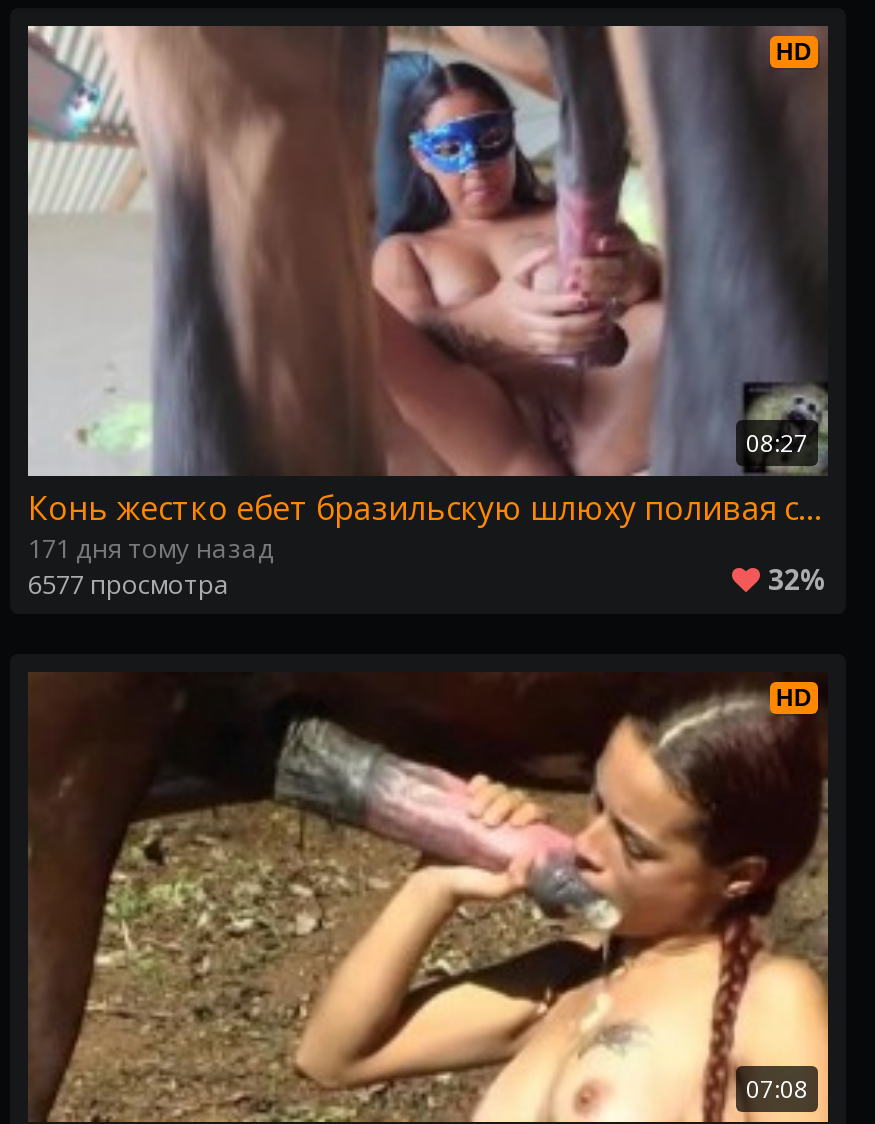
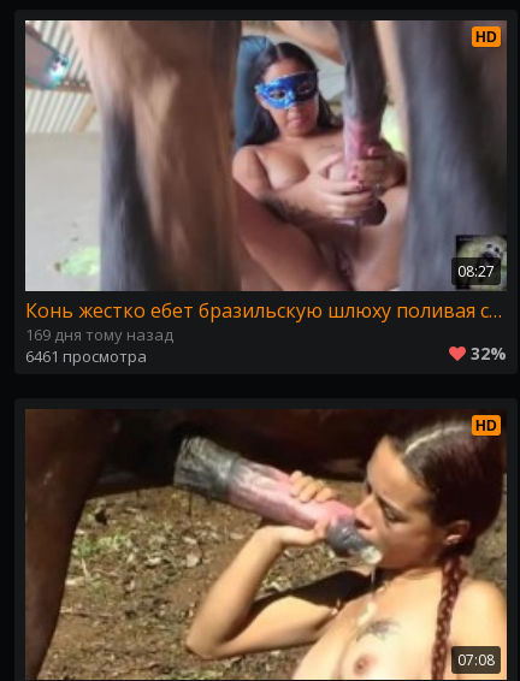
- 171 дня тому назад
+ 169 дня тому назад

- 6577 просмотра
+ 6461 просмотра
